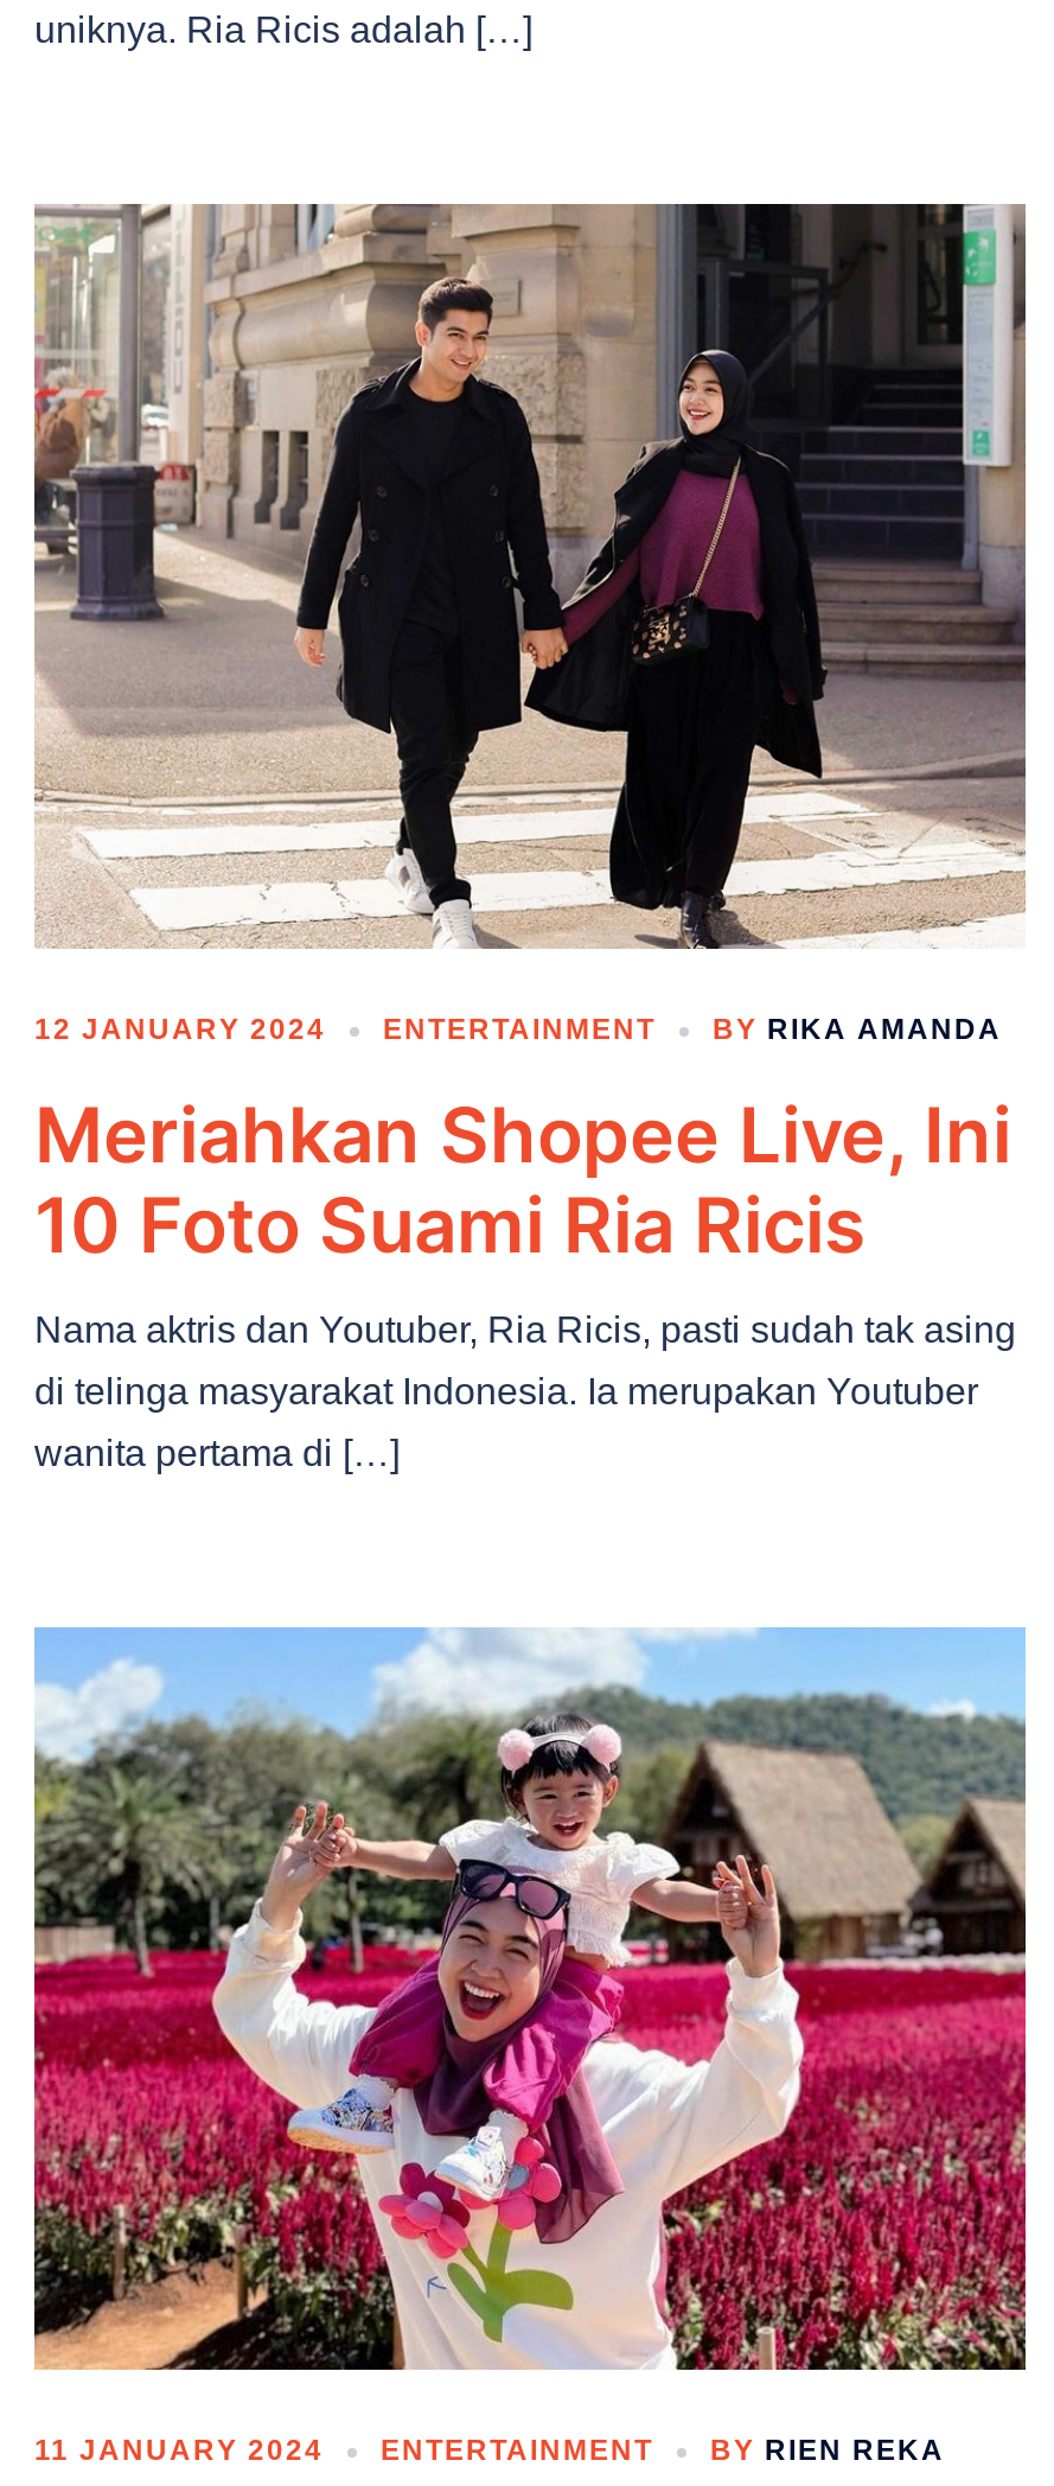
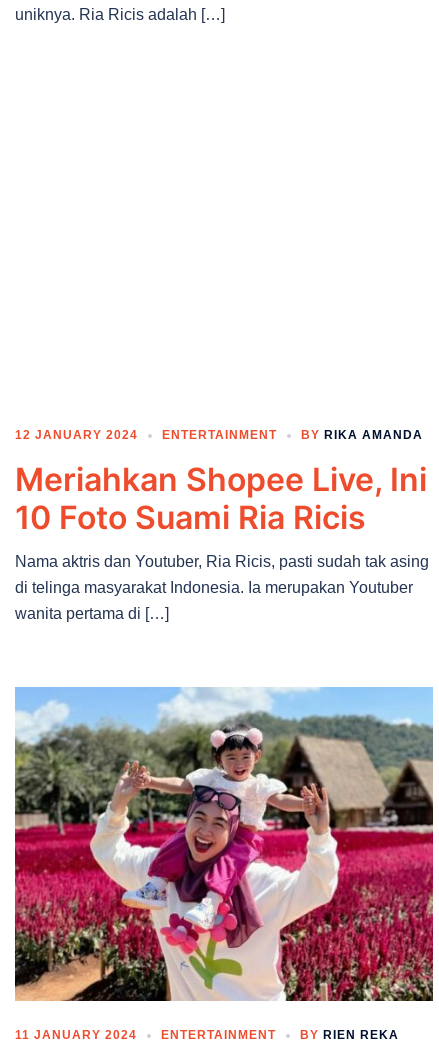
- [image]
